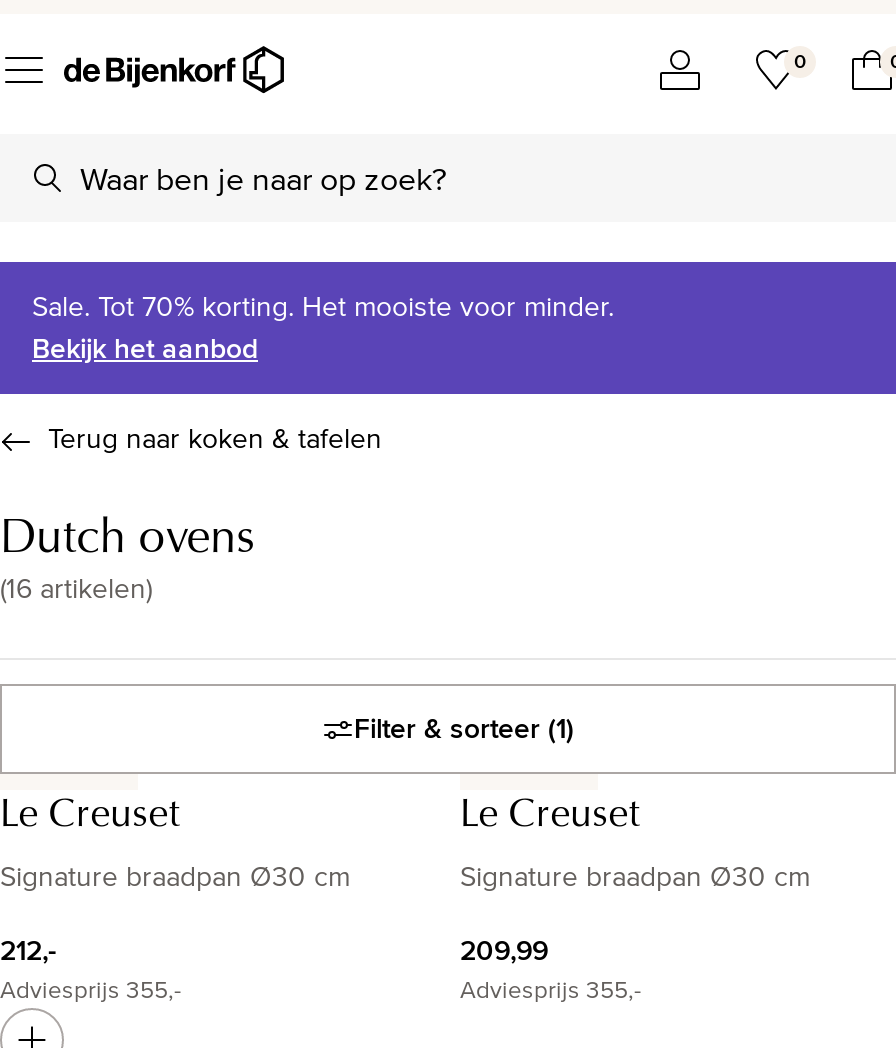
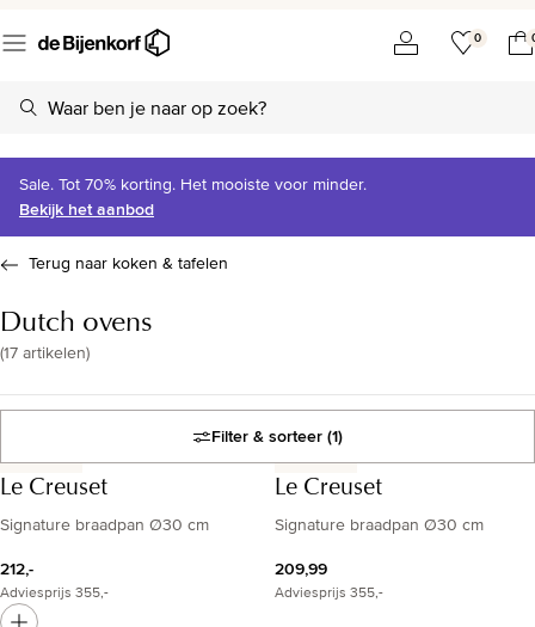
- (16 artikelen)
+ (17 artikelen)
